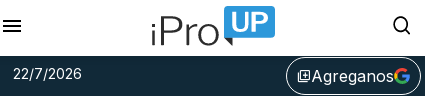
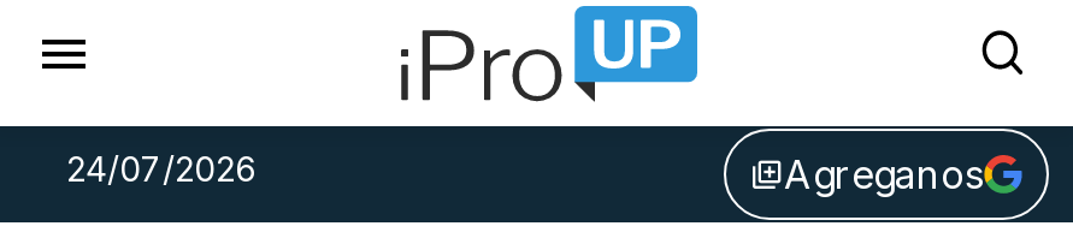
- 22/7/2026
+ 24/07/2026
